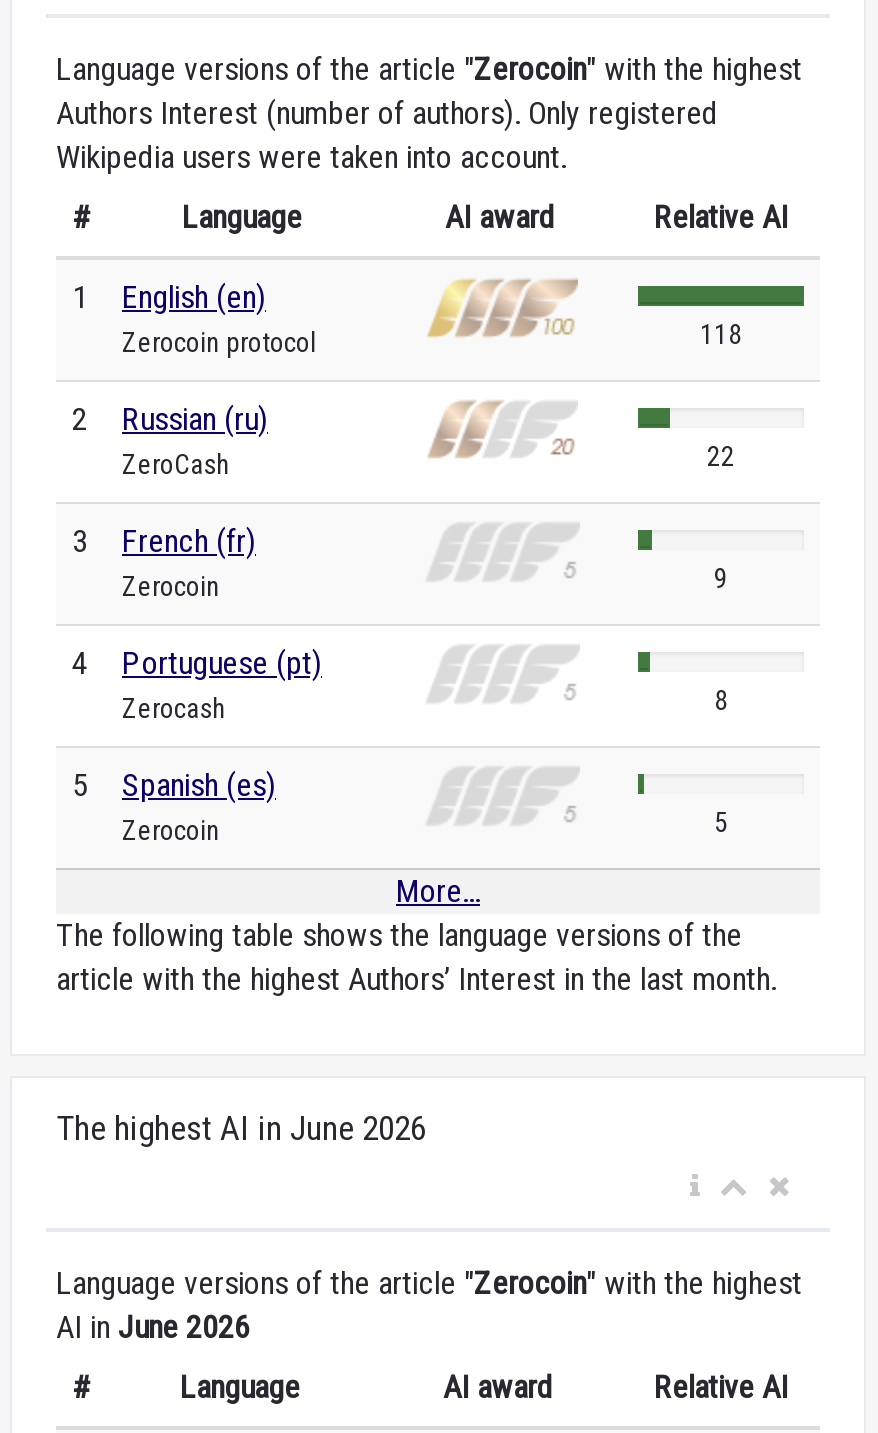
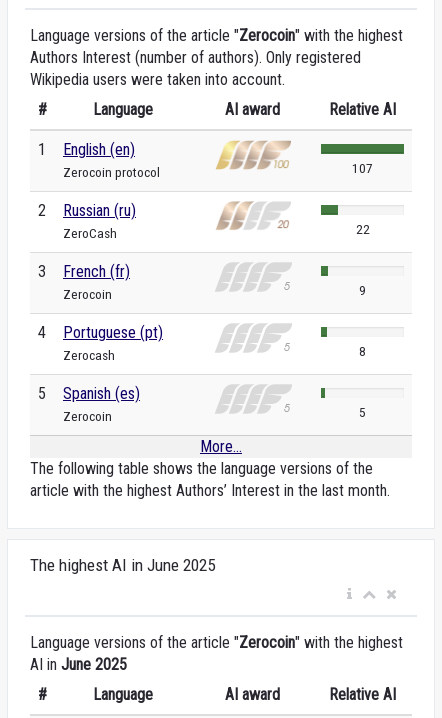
- 118
+ 107

- The highest AI in June 2026
+ The highest AI in June 2025

- AI in June 2026
+ AI in June 2025
